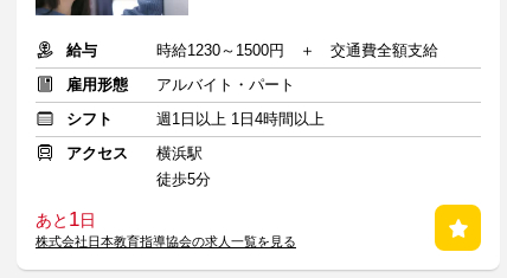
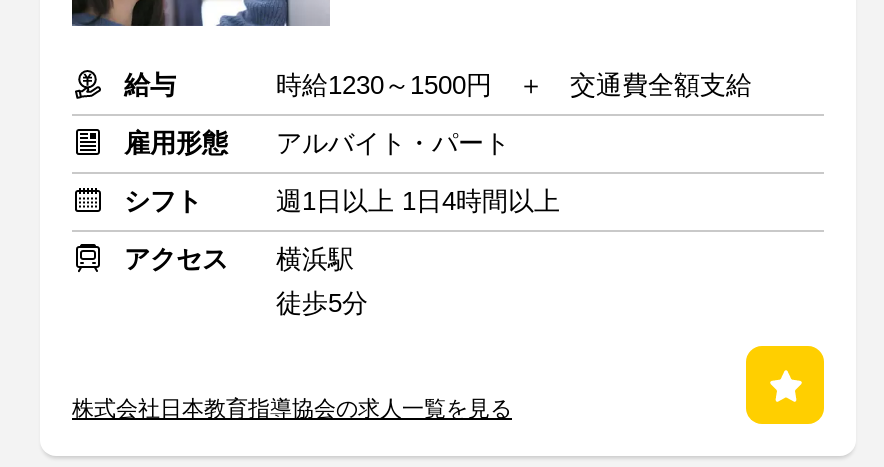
- あと1日
